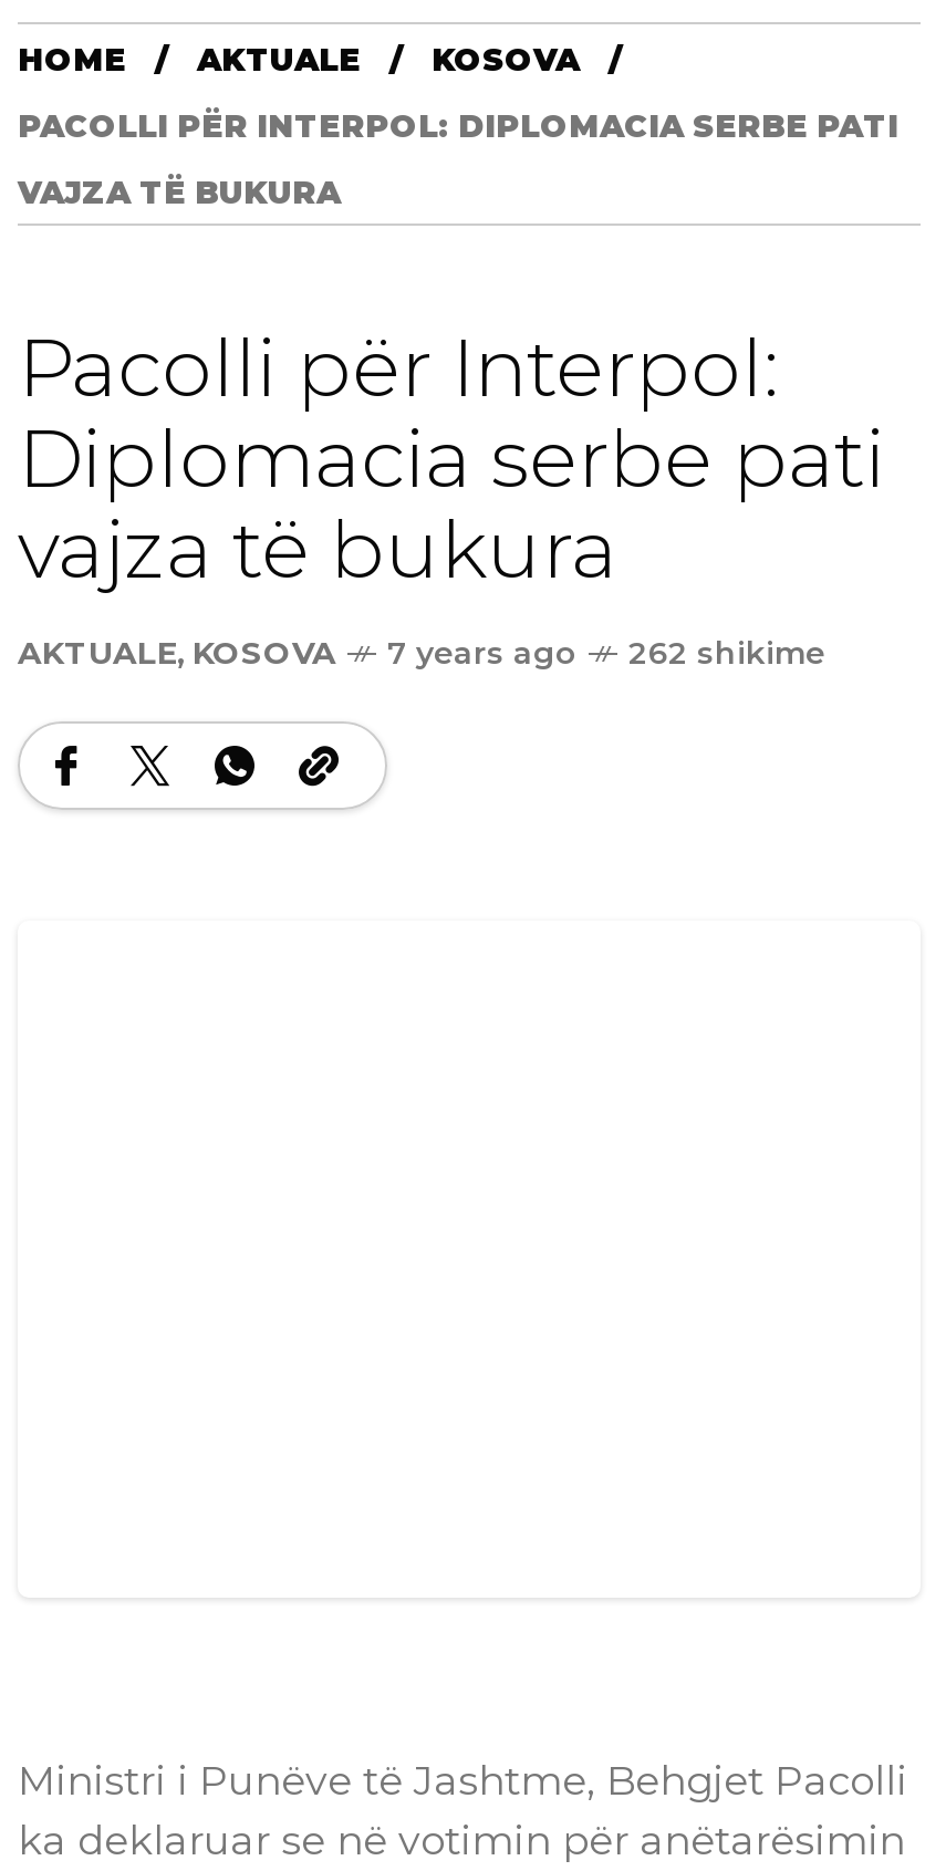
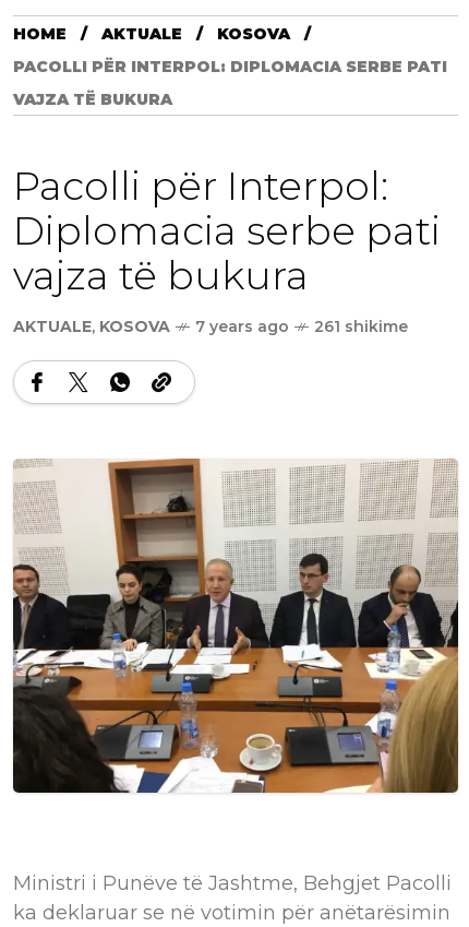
- AKTUALE, KOSOVA 7 years ago 262 shikime
+ AKTUALE, KOSOVA 7 years ago 261 shikime

+ [image]
